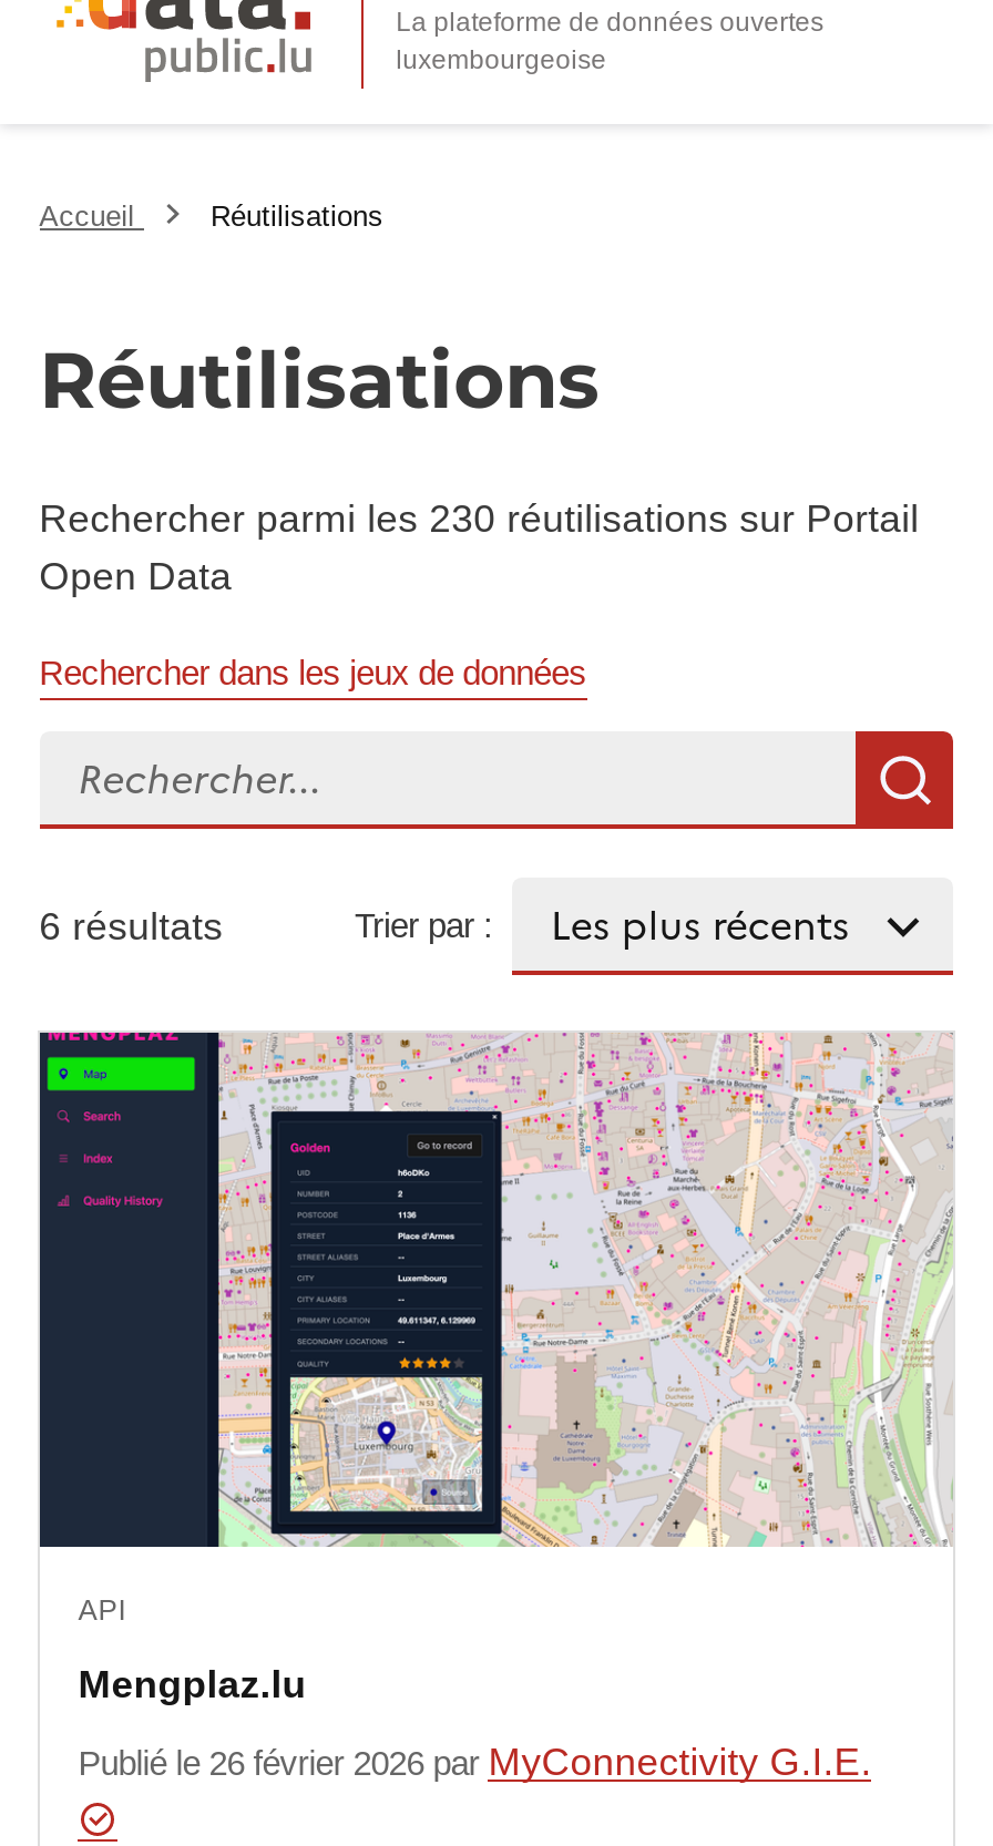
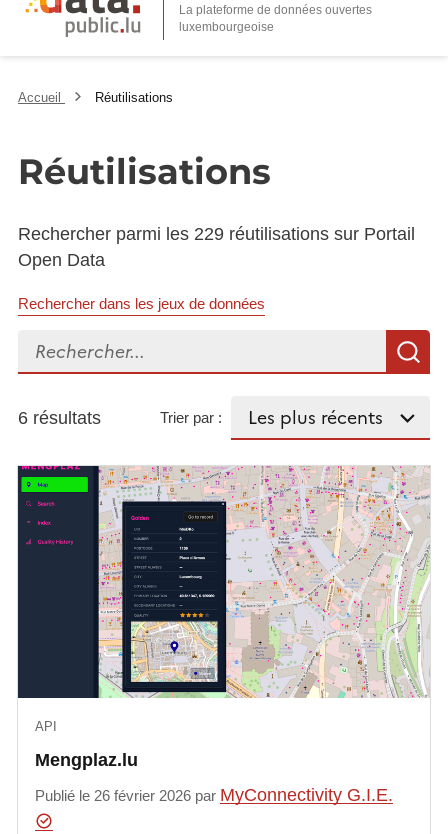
- Rechercher parmi les 230 réutilisations sur Portail
+ Rechercher parmi les 229 réutilisations sur Portail
